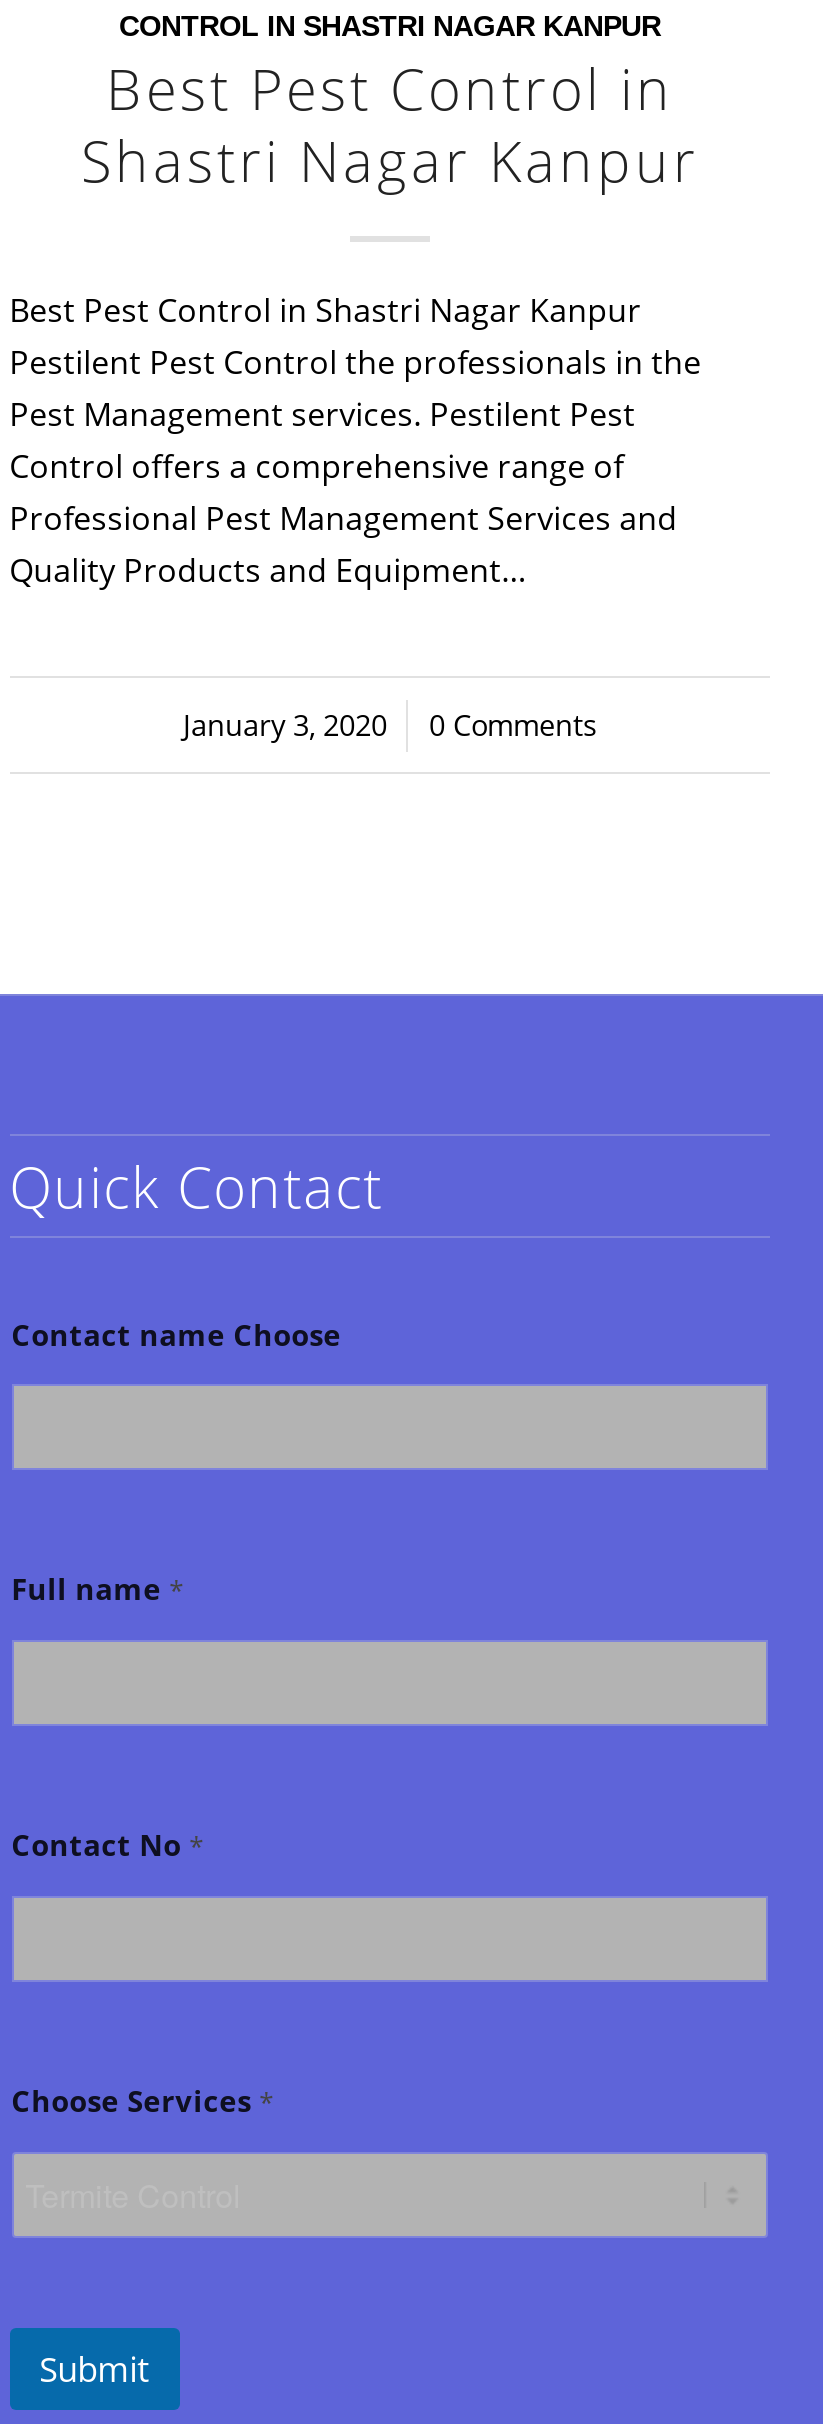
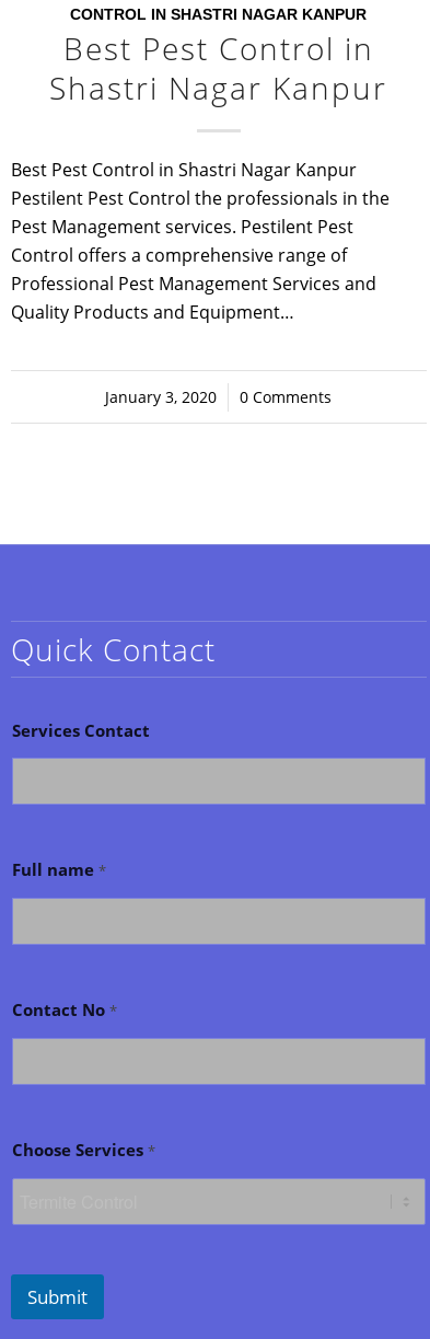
- Contact name Choose
+ Services Contact
